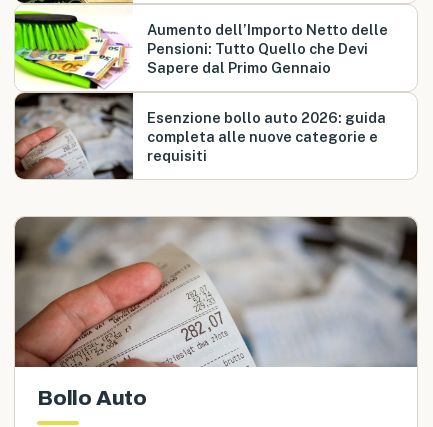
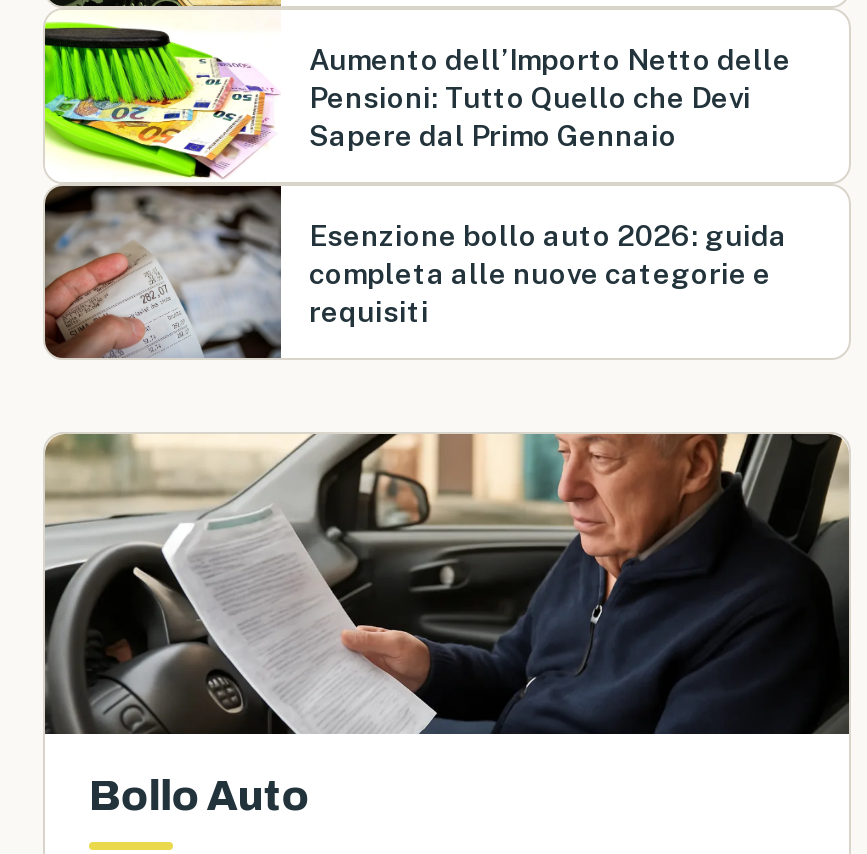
- [image]
+ [image]
